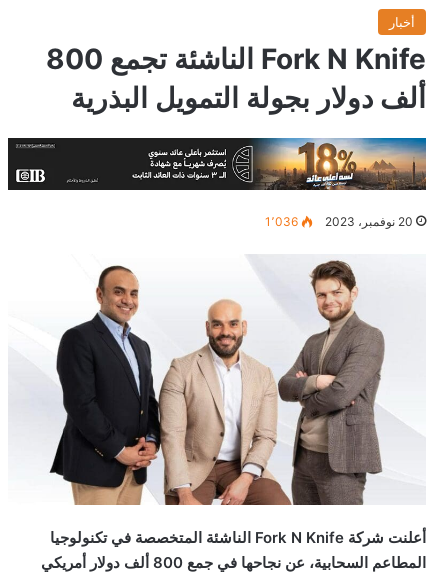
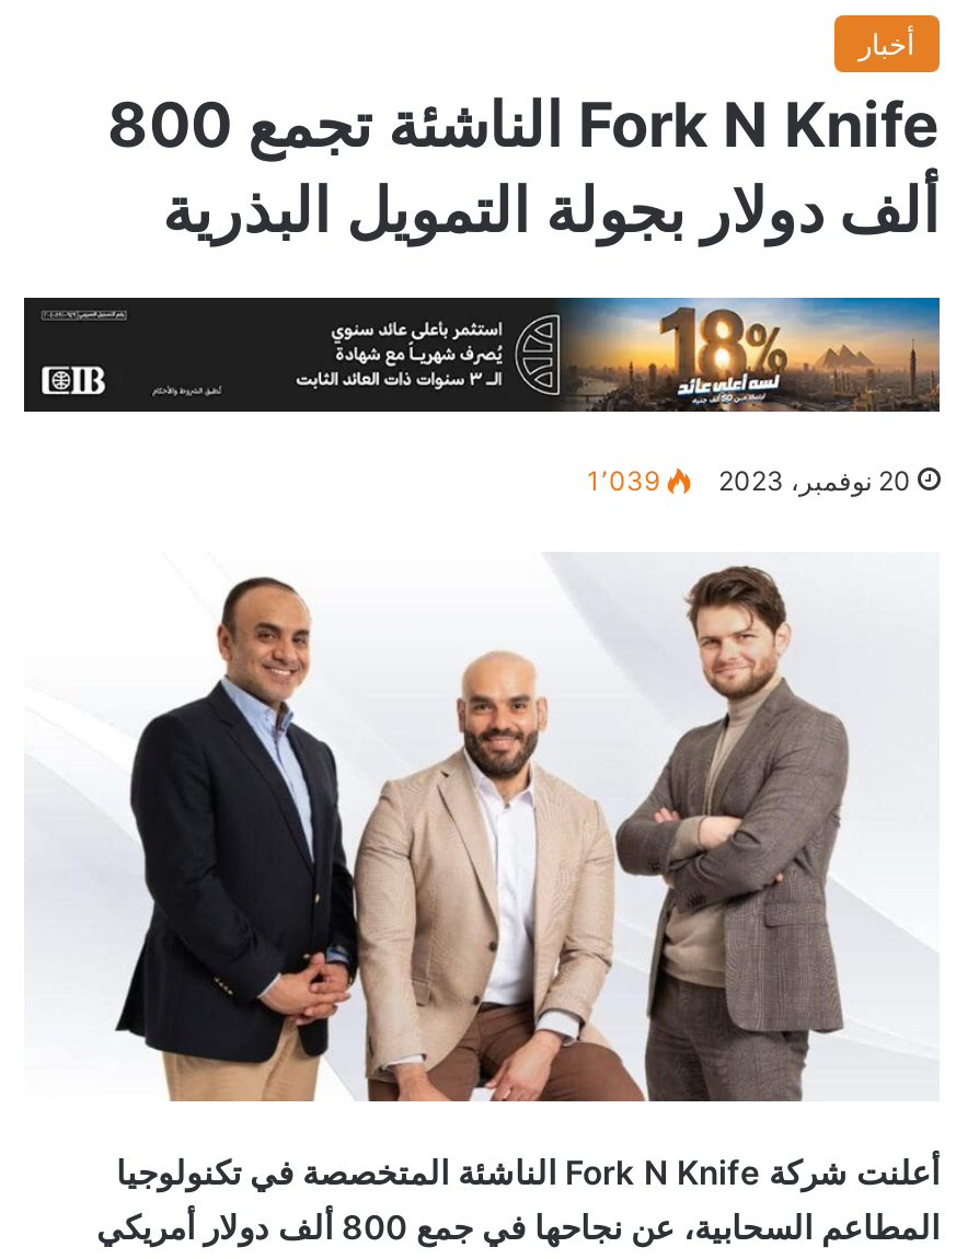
- 1٬036
+ 1٬039
